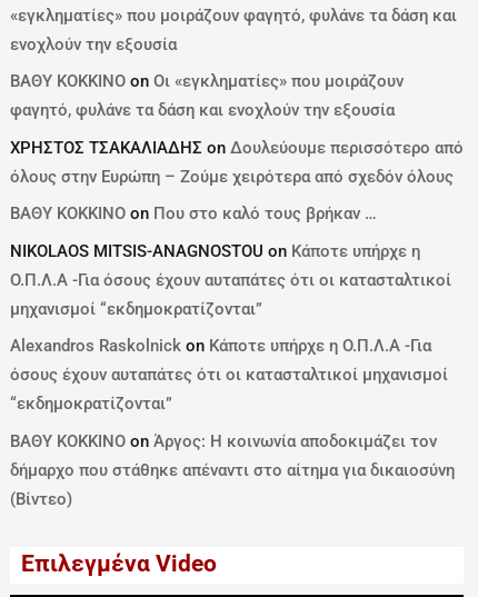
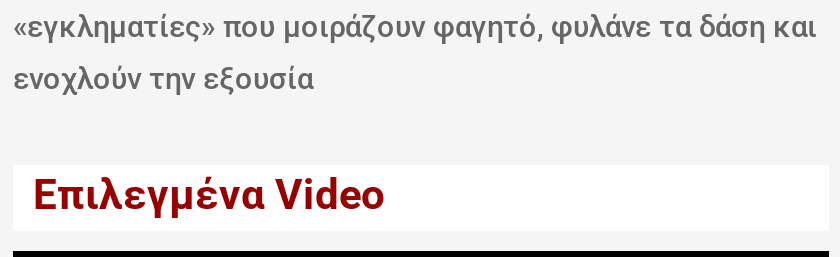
- ΒΑΘΥ ΚΟΚΚΙΝΟ on Οι «εγκληματίες» που μοιράζουν
- φαγητό, φυλάνε τα δάση και ενοχλούν την εξουσία
- ΧΡΗΣΤΟΣ ΤΣΑΚΑΛΙΑΔΗΣ on Δουλεύουμε περισσότερο από
- όλους στην Ευρώπη – Ζούμε χειρότερα από σχεδόν όλους
- ΒΑΘΥ ΚΟΚΚΙΝΟ on Που στο καλό τους βρήκαν …
- NIKOLAOS MITSIS-ANAGNOSTOU on Κάποτε υπήρχε η
- Ο.Π.Λ.Α -Για όσους έχουν αυταπάτες ότι οι κατασταλτικοί
- μηχανισμοί “εκδημοκρατίζονται”
- Alexandros Raskolnick on Κάποτε υπήρχε η Ο.Π.Λ.Α -Για
- όσους έχουν αυταπάτες ότι οι κατασταλτικοί μηχανισμοί
- “εκδημοκρατίζονται”
- ΒΑΘΥ ΚΟΚΚΙΝΟ on Άργος: Η κοινωνία αποδοκιμάζει τον
- δήμαρχο που στάθηκε απέναντι στο αίτημα για δικαιοσύνη
- (Βίντεο)
